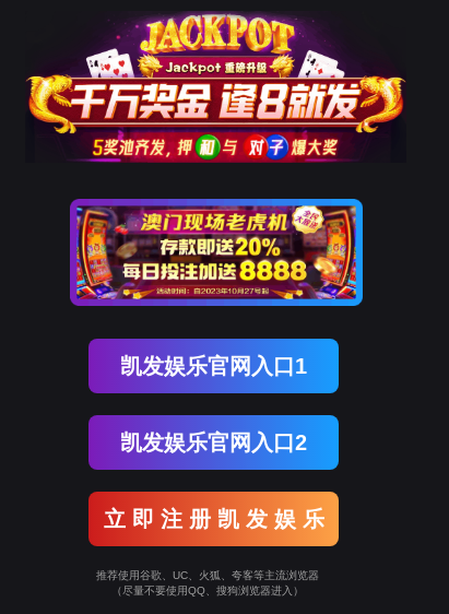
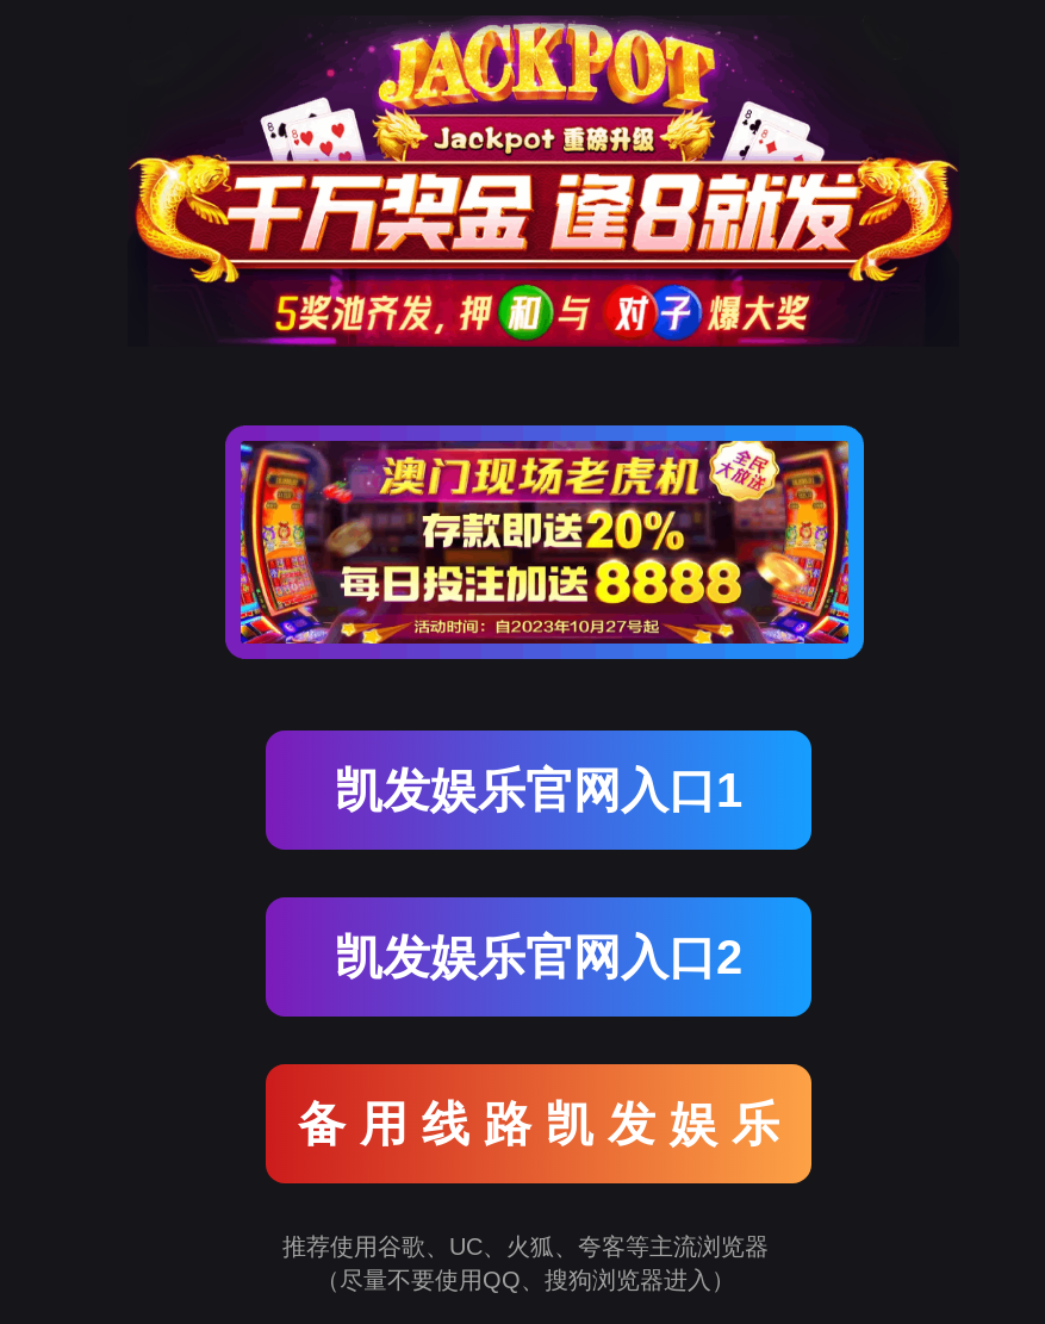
- 立 即 注 册 凯 发 娱 乐
+ 备 用 线 路 凯 发 娱 乐
